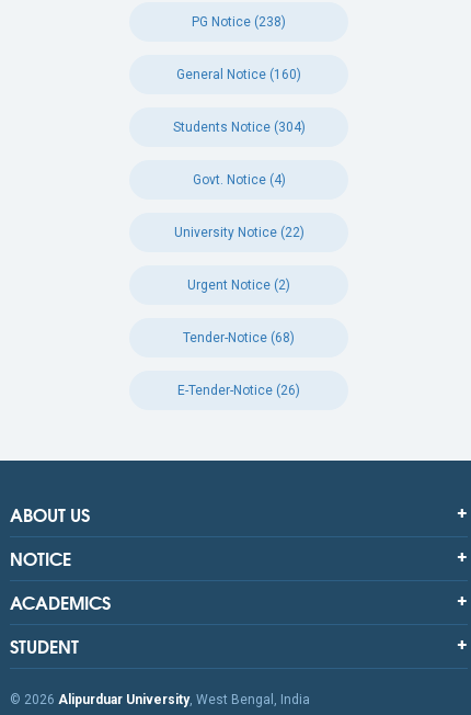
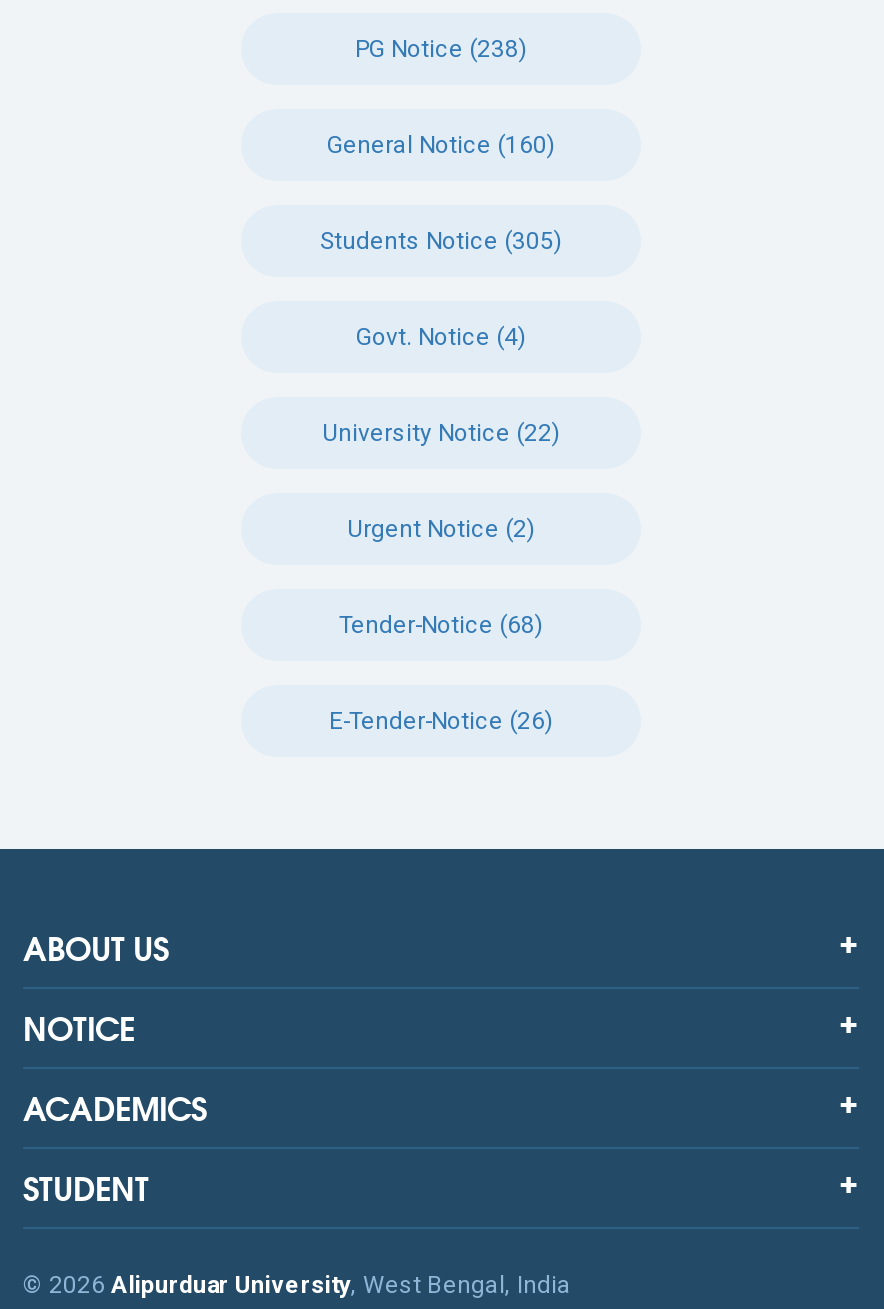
- Students Notice (304)
+ Students Notice (305)
